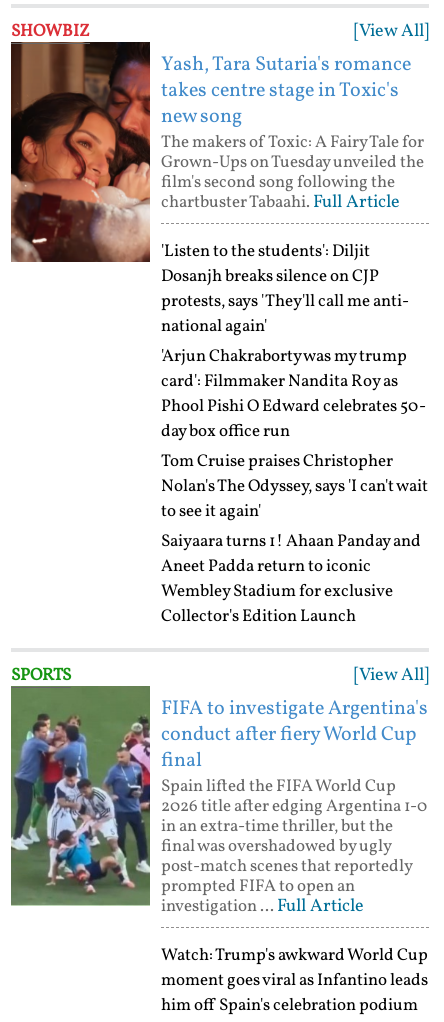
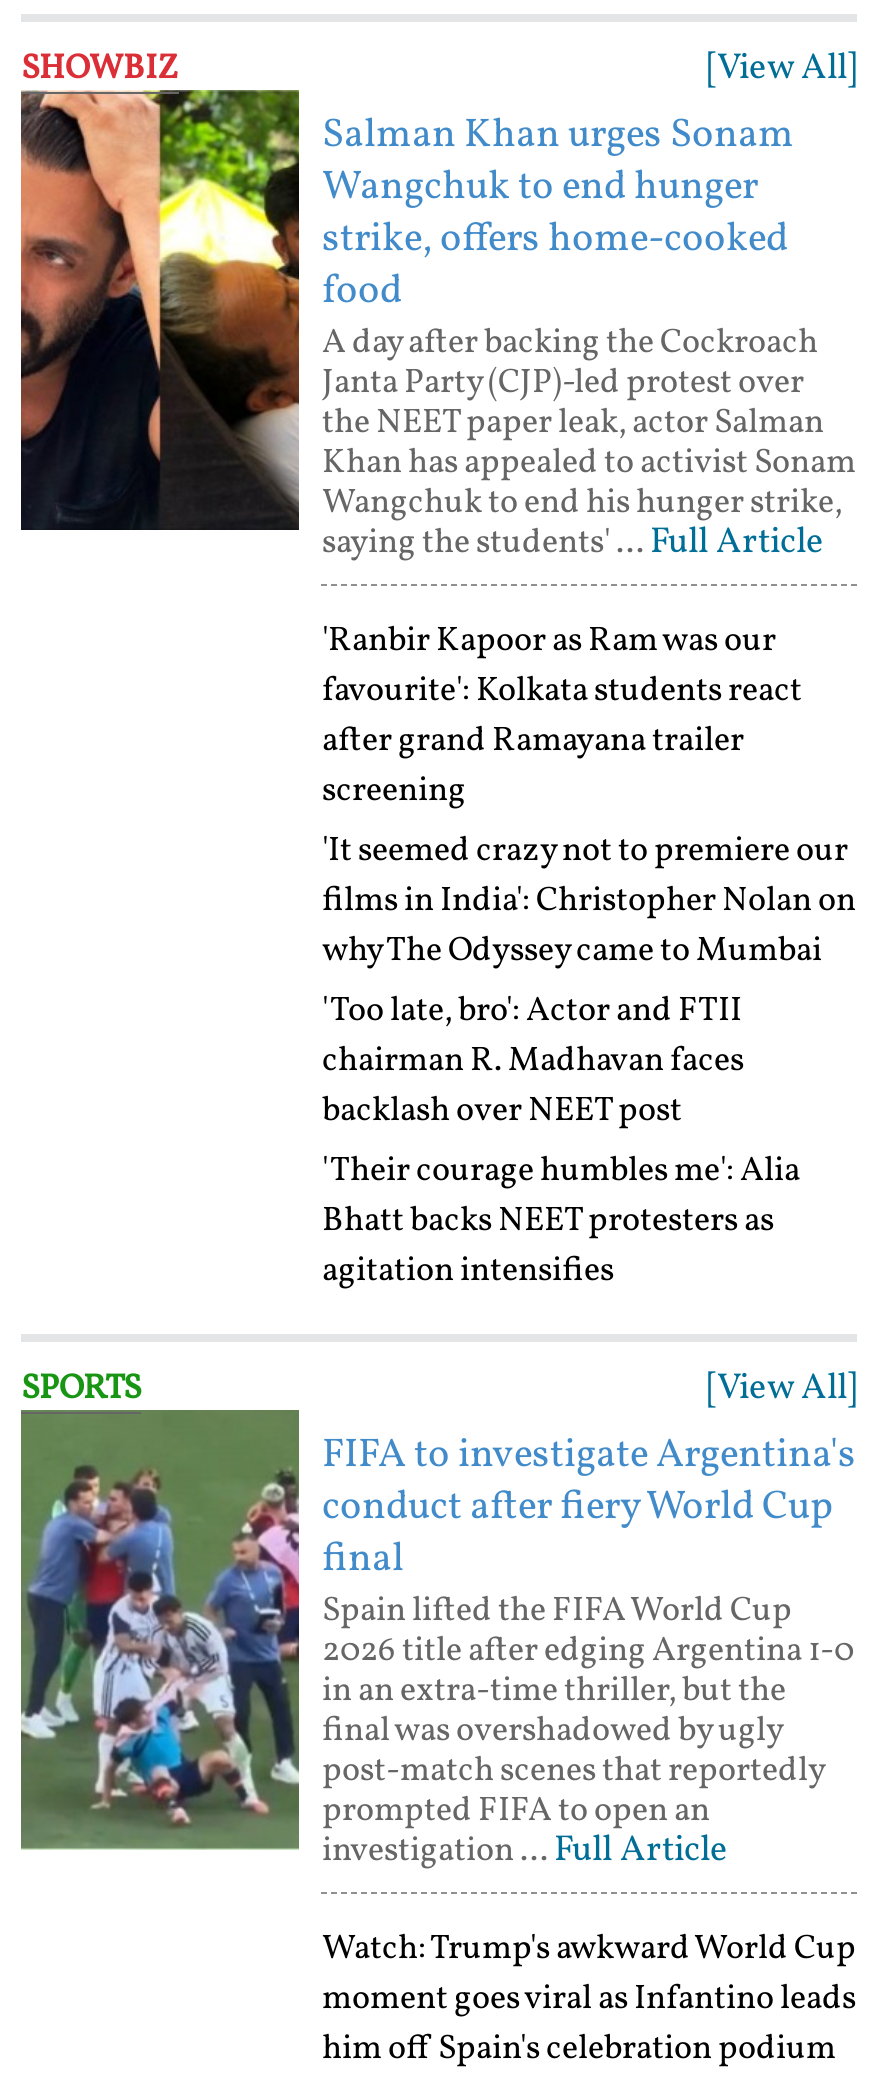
- [image]
- Yash, Tara Sutaria's romance
- takes centre stage in Toxic's
- new song
- The makers of Toxic: A Fairy Tale for
- Grown-Ups on Tuesday unveiled the
- film's second song following the
- chartbuster Tabaahi. Full Article
+ [image]
+ Salman Khan urges Sonam
+ Wangchuk to end hunger
+ strike, offers home-cooked
+ food
+ A day after backing the Cockroach
+ Janta Party (CJP)-led protest over
+ the NEET paper leak, actor Salman
+ Khan has appealed to activist Sonam
+ Wangchuk to end his hunger strike,
+ saying the students' ... Full Article

- 'Listen to the students': Diljit
- Dosanjh breaks silence on CJP
- protests, says 'They'll call me anti-
- national again'
- 'Arjun Chakraborty was my trump
- card': Filmmaker Nandita Roy as
- Phool Pishi O Edward celebrates 50-
- day box office run
- Tom Cruise praises Christopher
- Nolan's The Odyssey, says 'I can't wait
- to see it again'
- Saiyaara turns 1! Ahaan Panday and
- Aneet Padda return to iconic
- Wembley Stadium for exclusive
- Collector's Edition Launch
+ 'Ranbir Kapoor as Ram was our
+ favourite': Kolkata students react
+ after grand Ramayana trailer
+ screening
+ 'It seemed crazy not to premiere our
+ films in India': Christopher Nolan on
+ why The Odyssey came to Mumbai
+ 'Too late, bro': Actor and FTII
+ chairman R. Madhavan faces
+ backlash over NEET post
+ 'Their courage humbles me': Alia
+ Bhatt backs NEET protesters as
+ agitation intensifies
